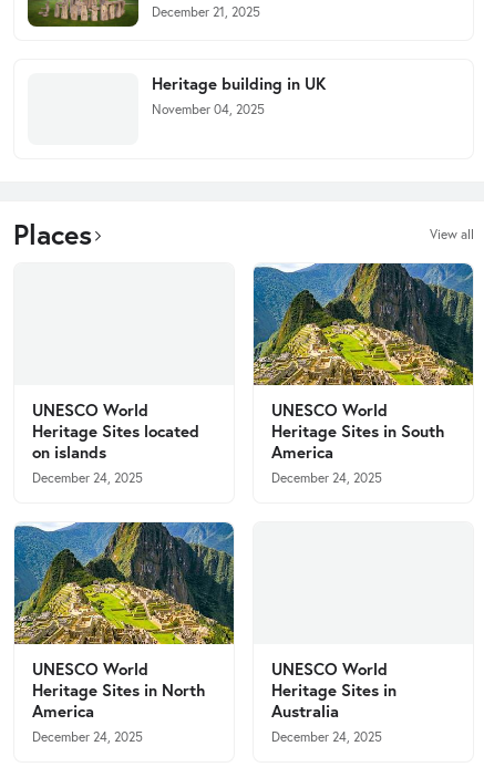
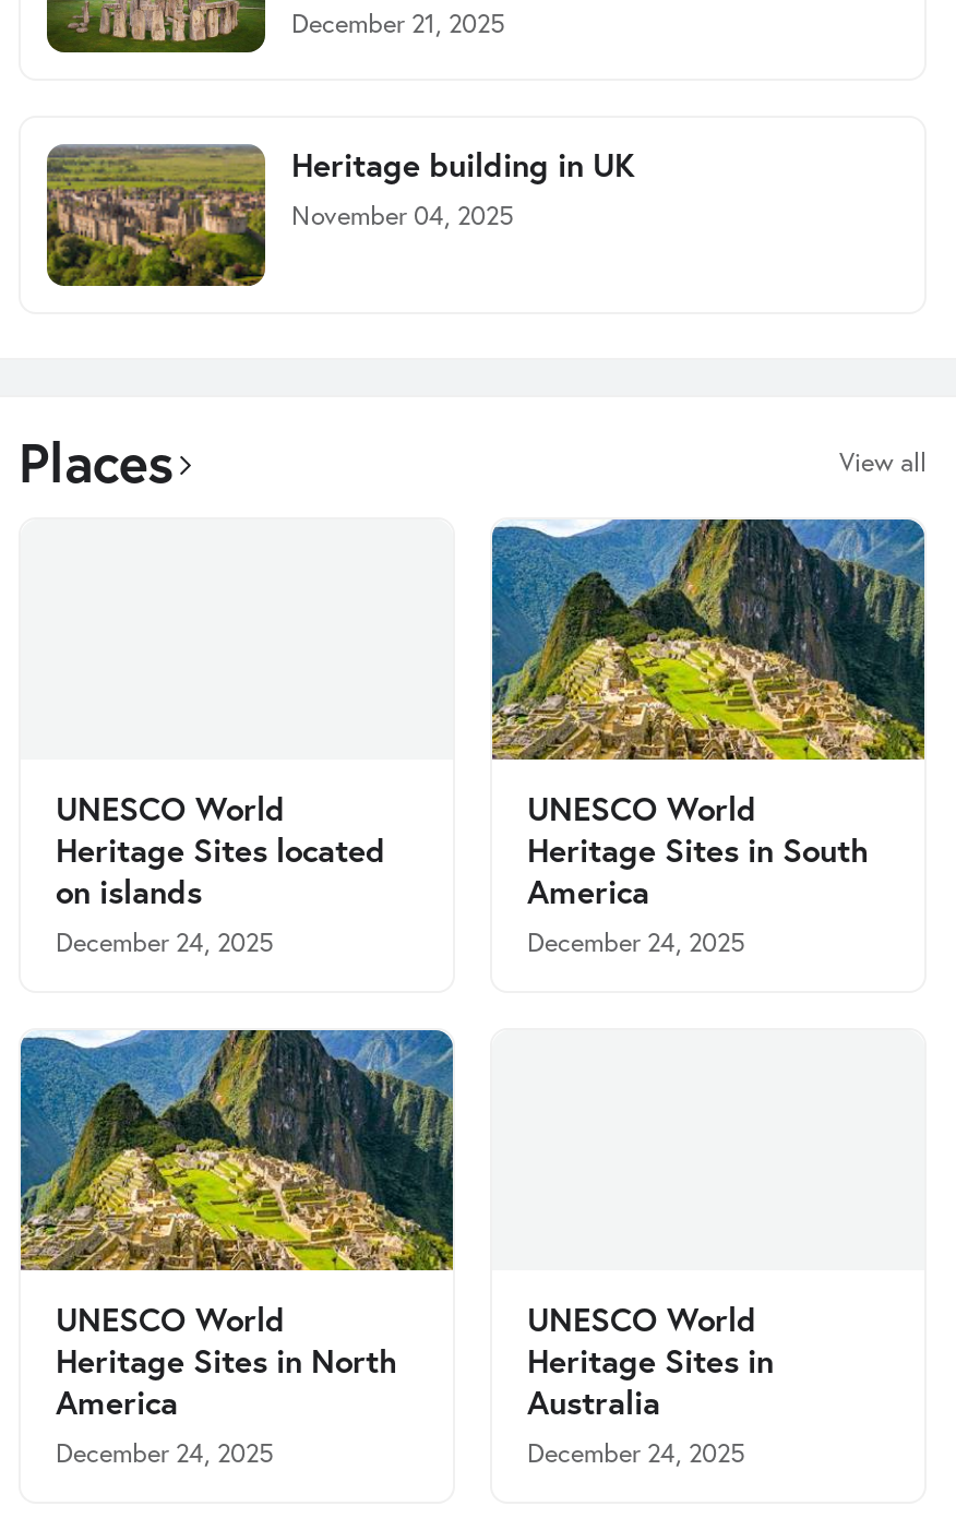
+ [image]
